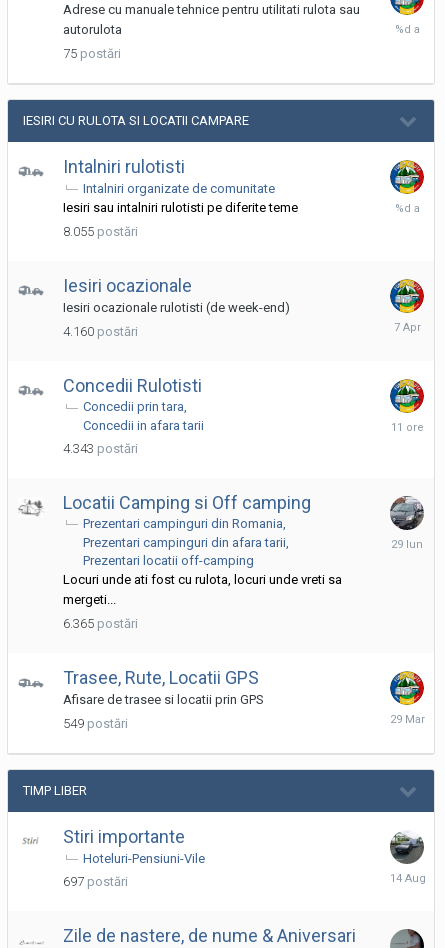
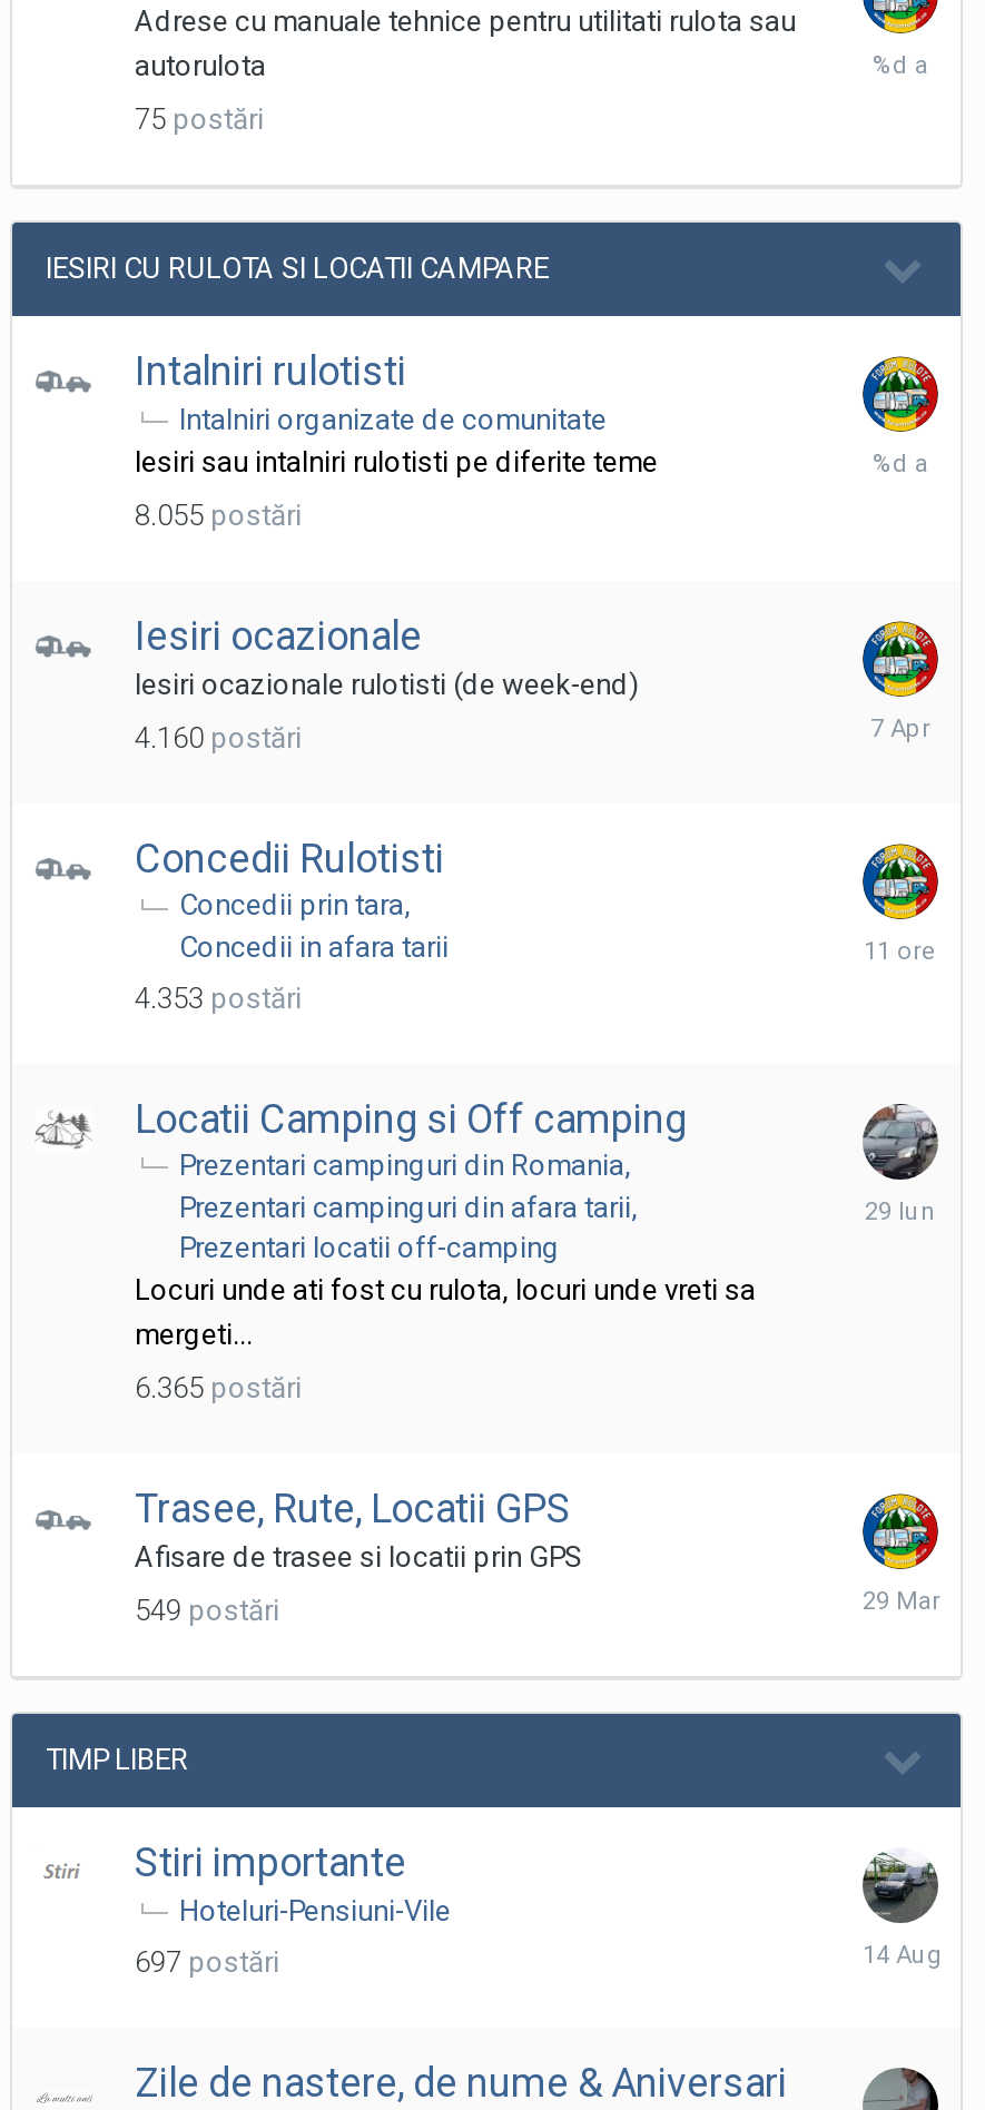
- 4.343 postări
+ 4.353 postări
